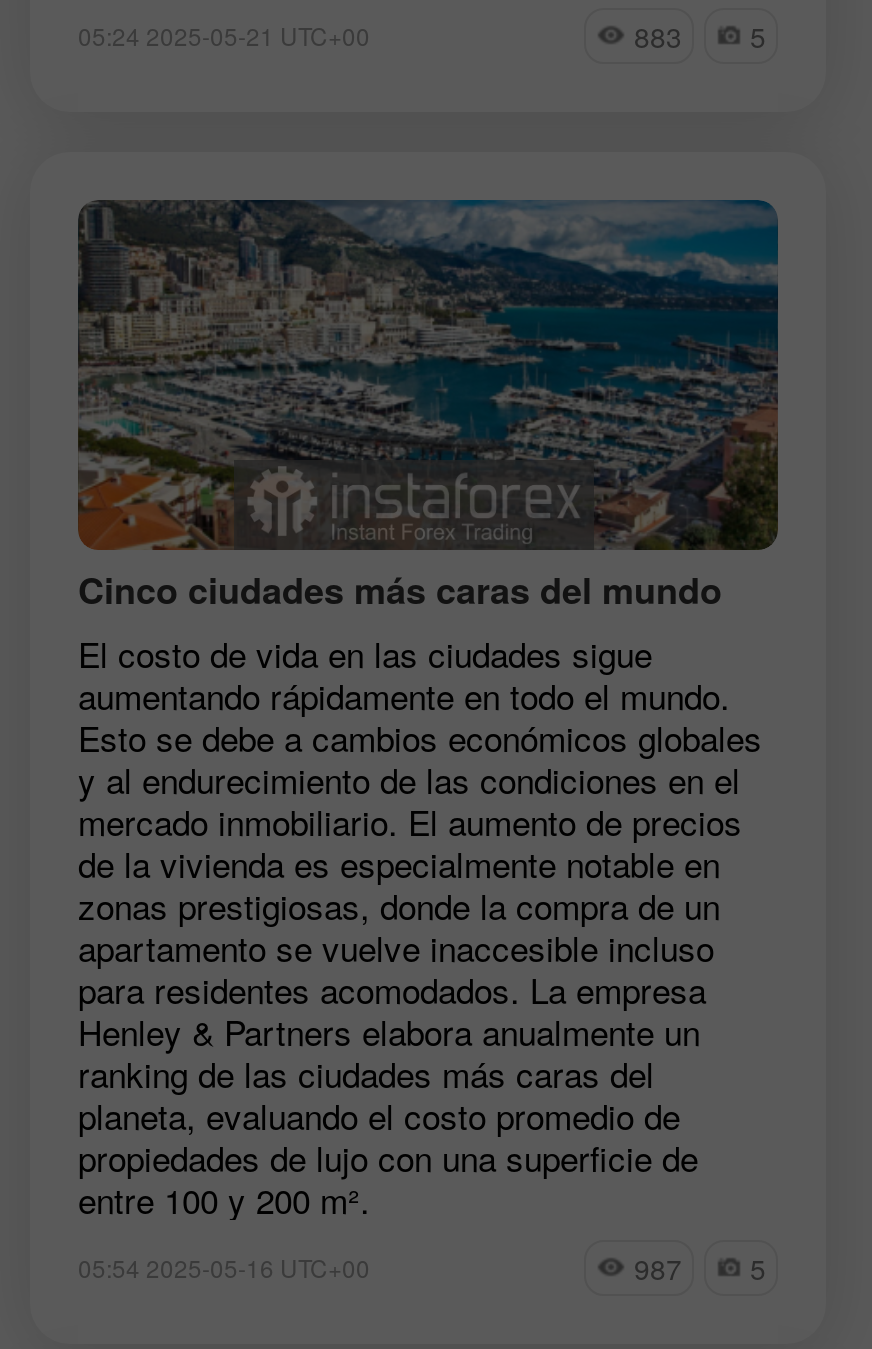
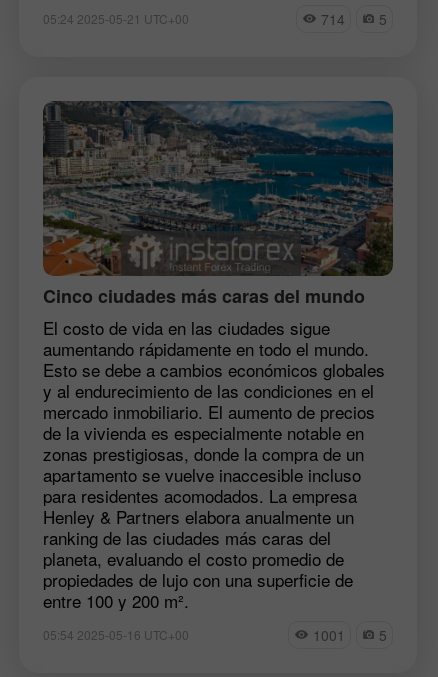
- 883 5
+ 714 5

- 987 5
+ 1001 5
